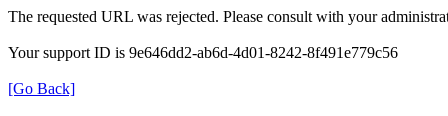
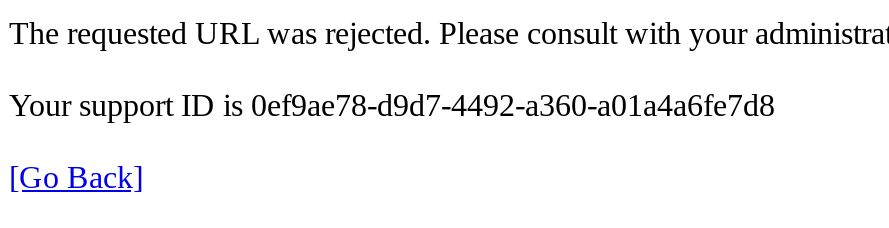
- Your support ID is 9e646dd2-ab6d-4d01-8242-8f491e779c56
+ Your support ID is 0ef9ae78-d9d7-4492-a360-a01a4a6fe7d8
